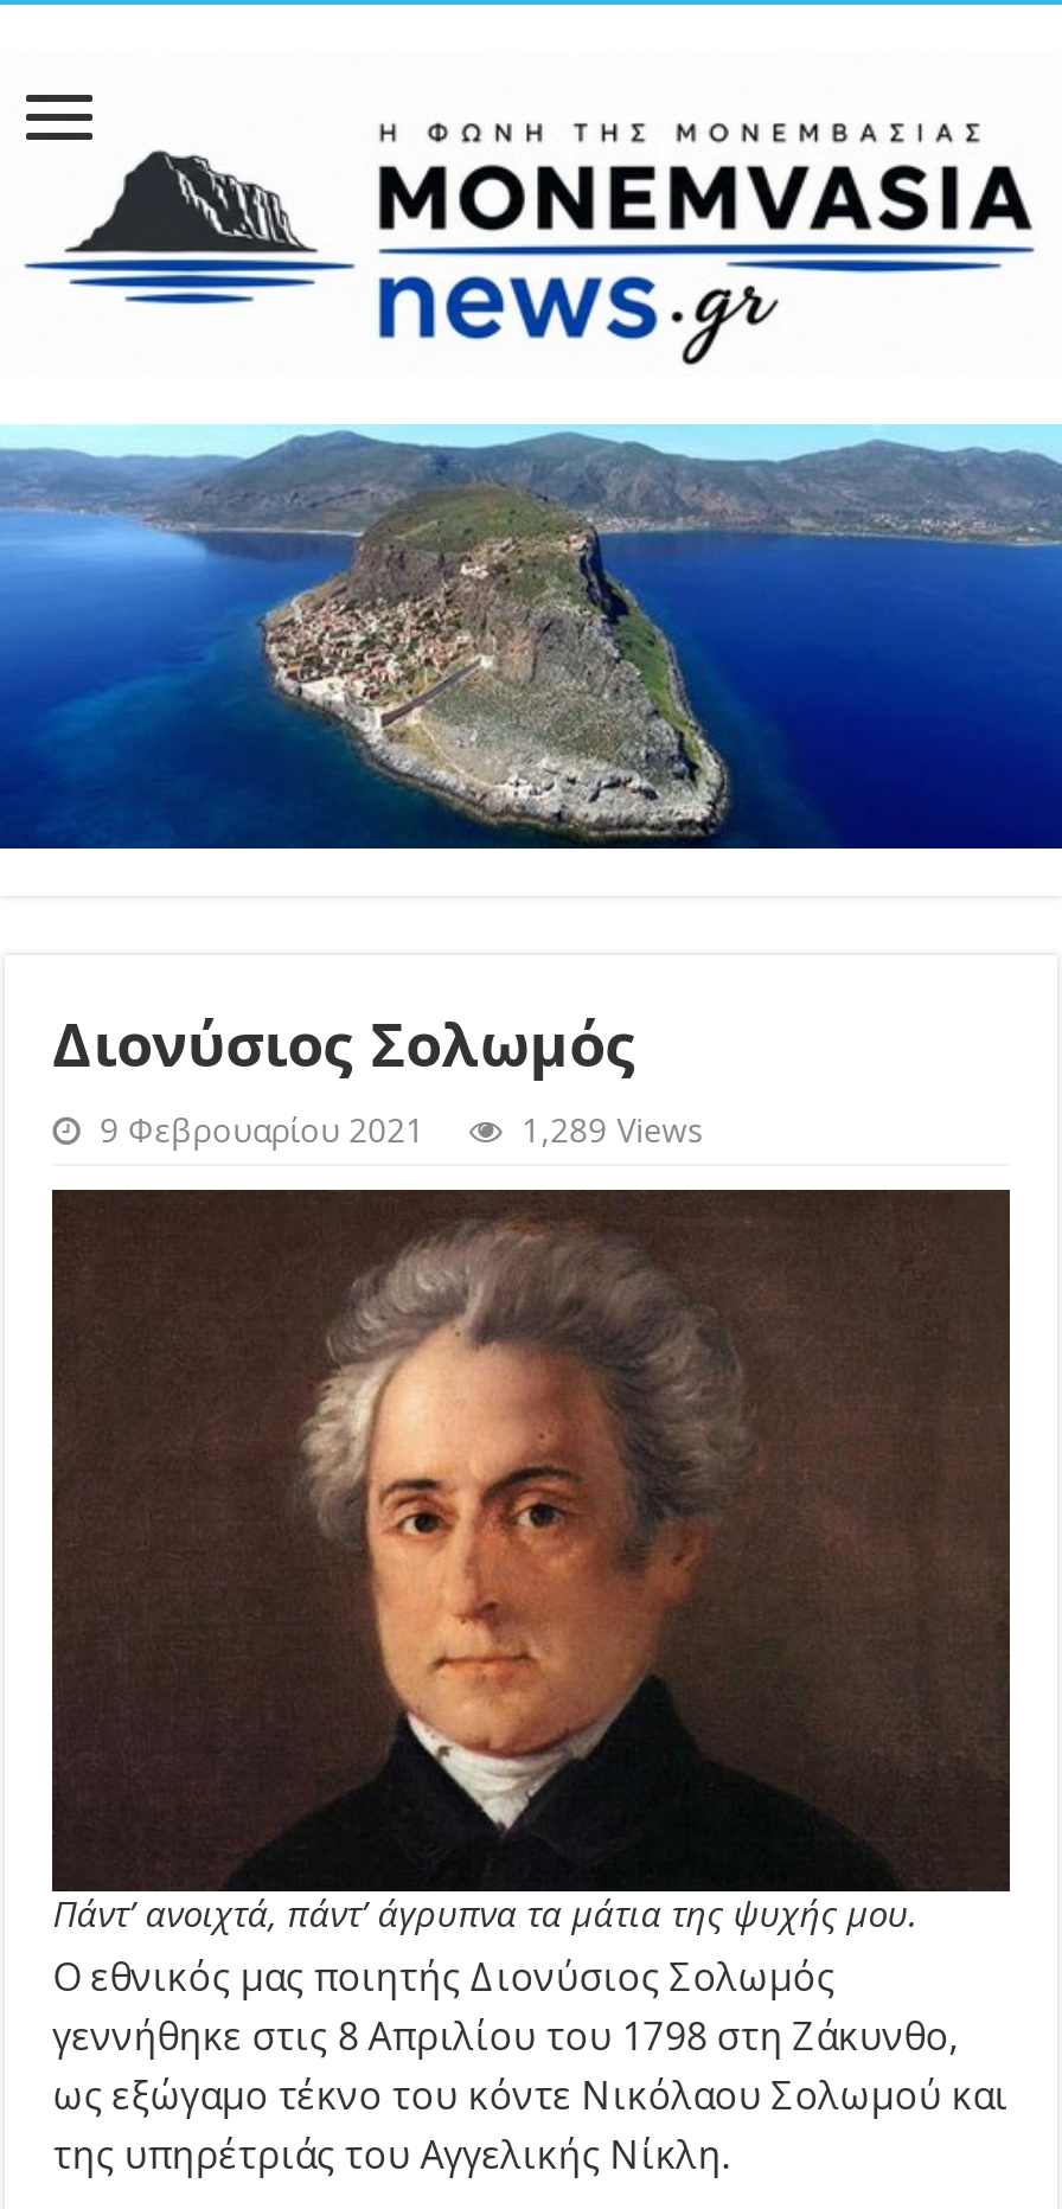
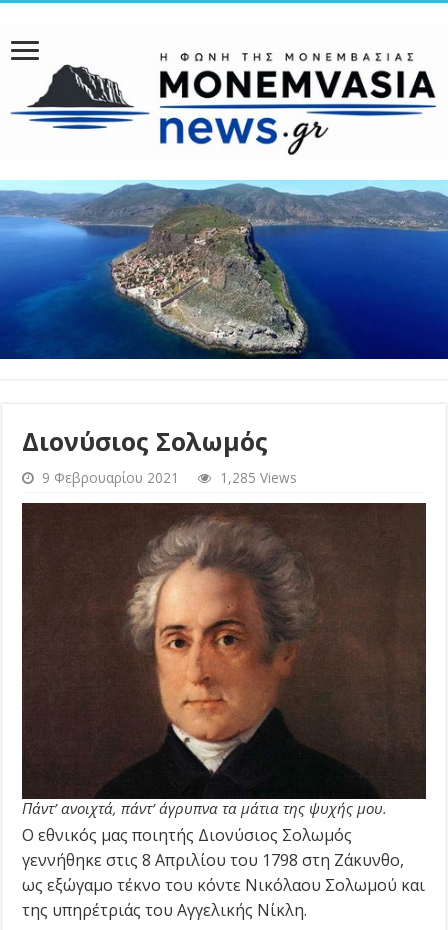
- 1,289 Views
+ 1,285 Views
